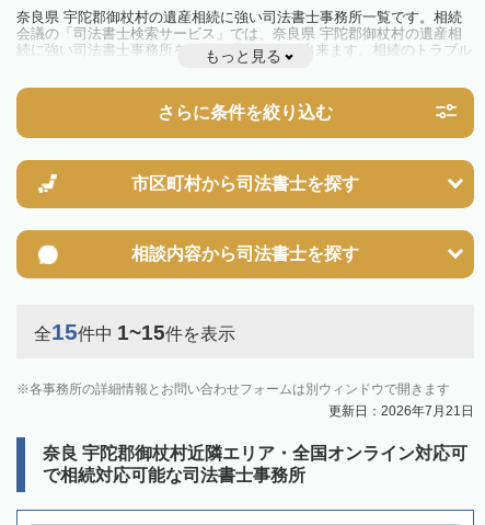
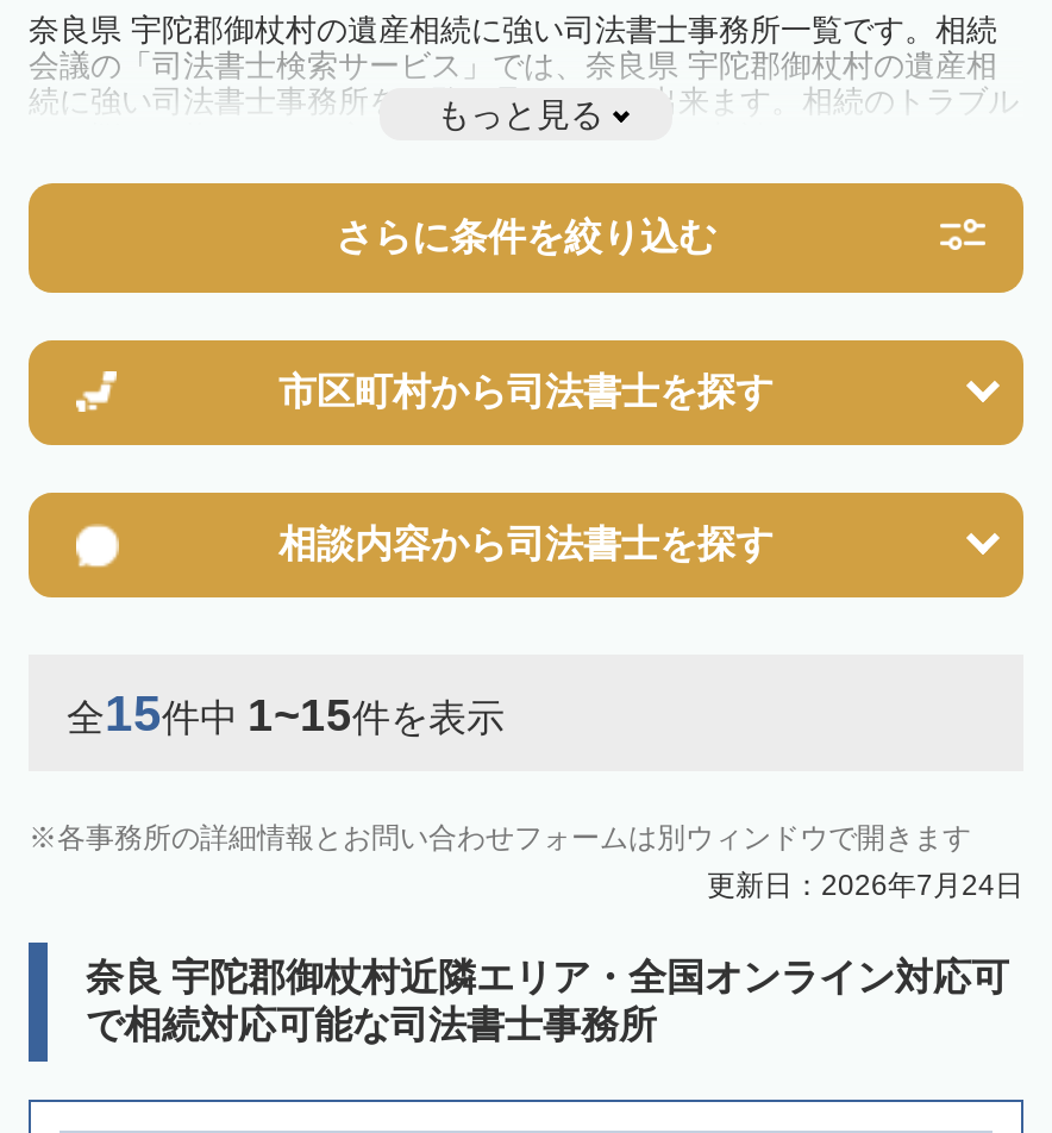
- 更新日：2026年7月21日
+ 更新日：2026年7月24日
